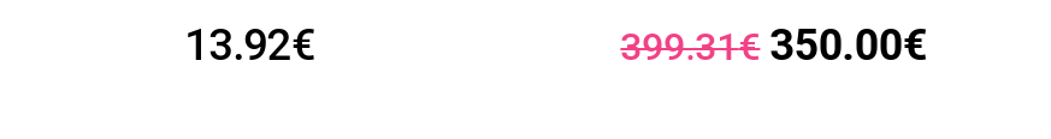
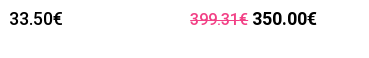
- 13.92€
+ 33.50€
